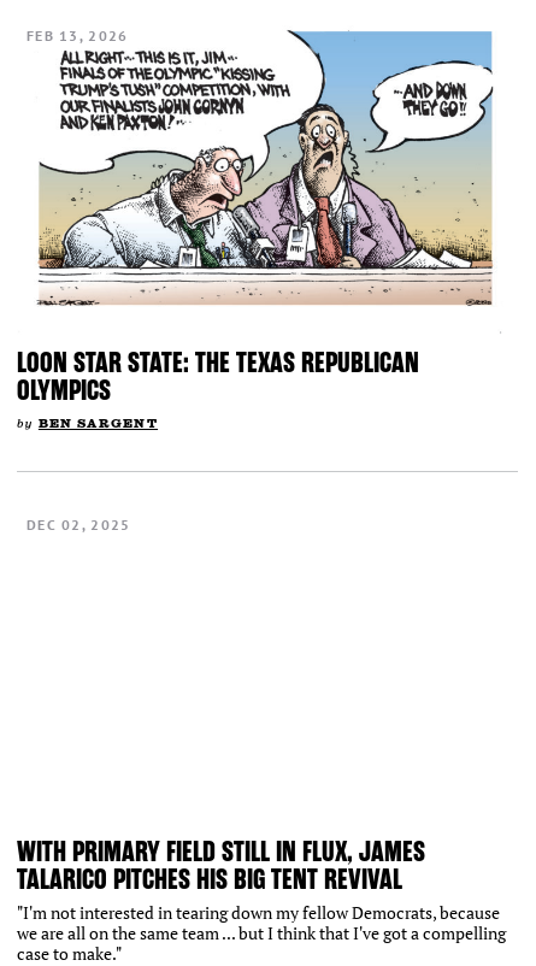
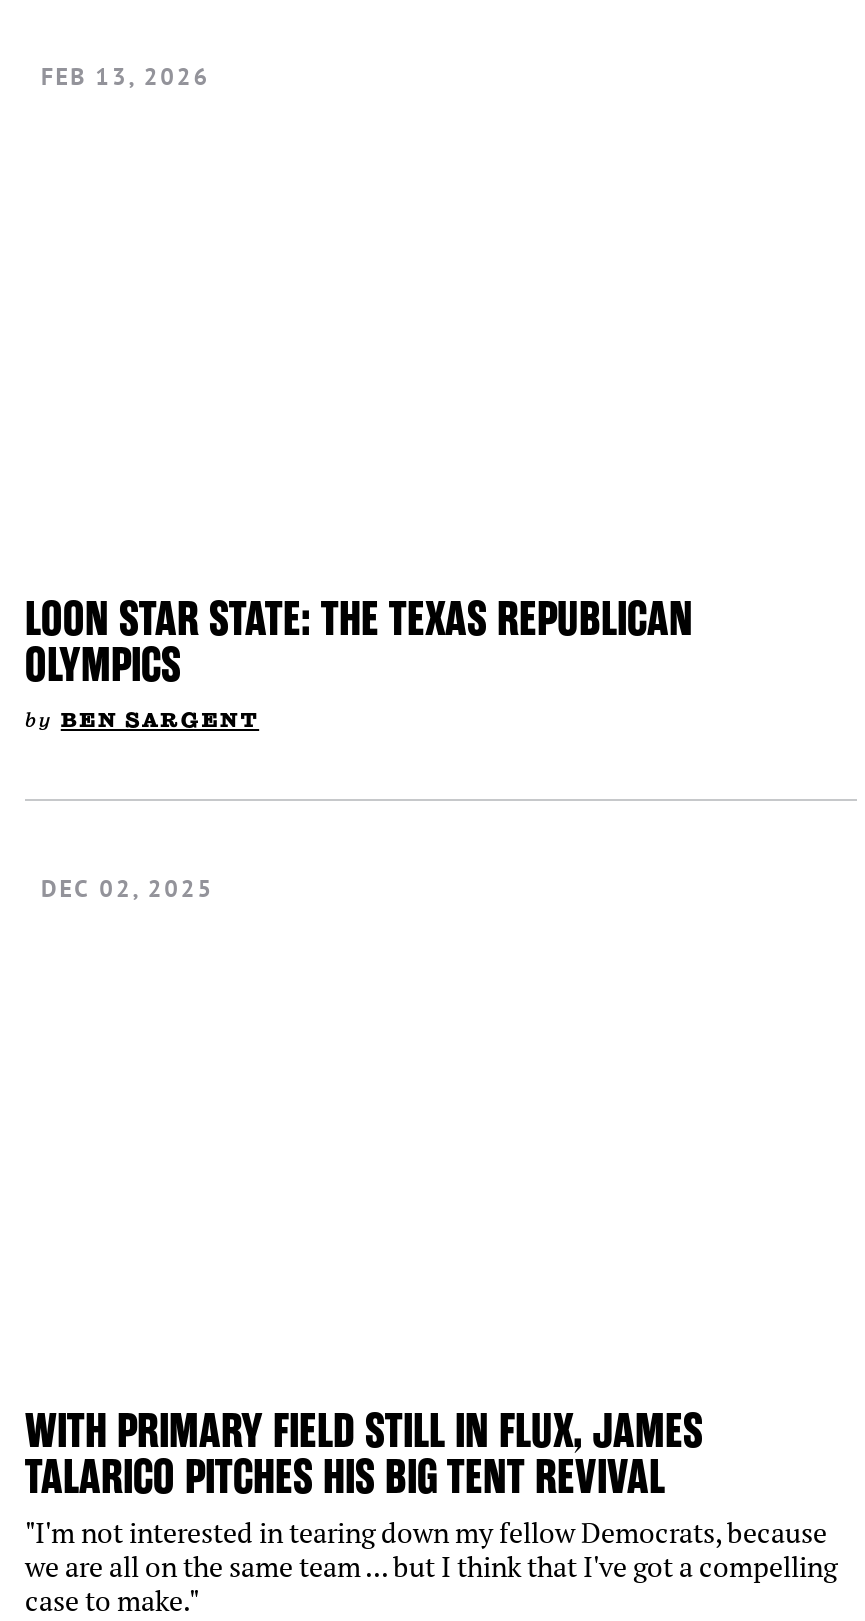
- [image]
